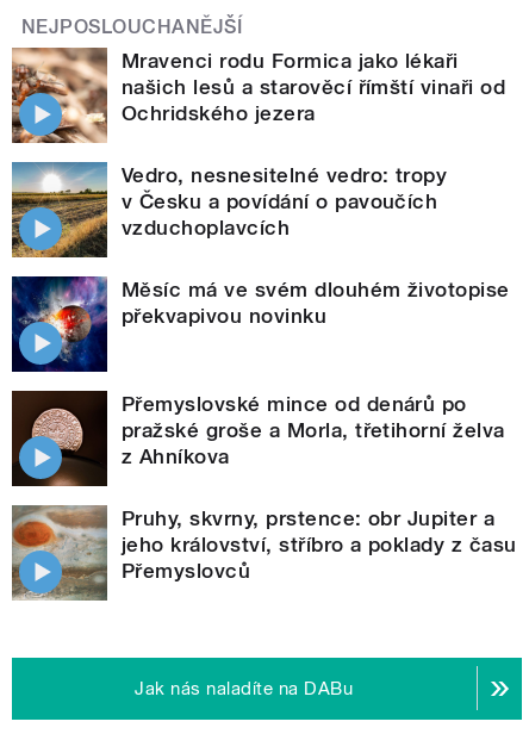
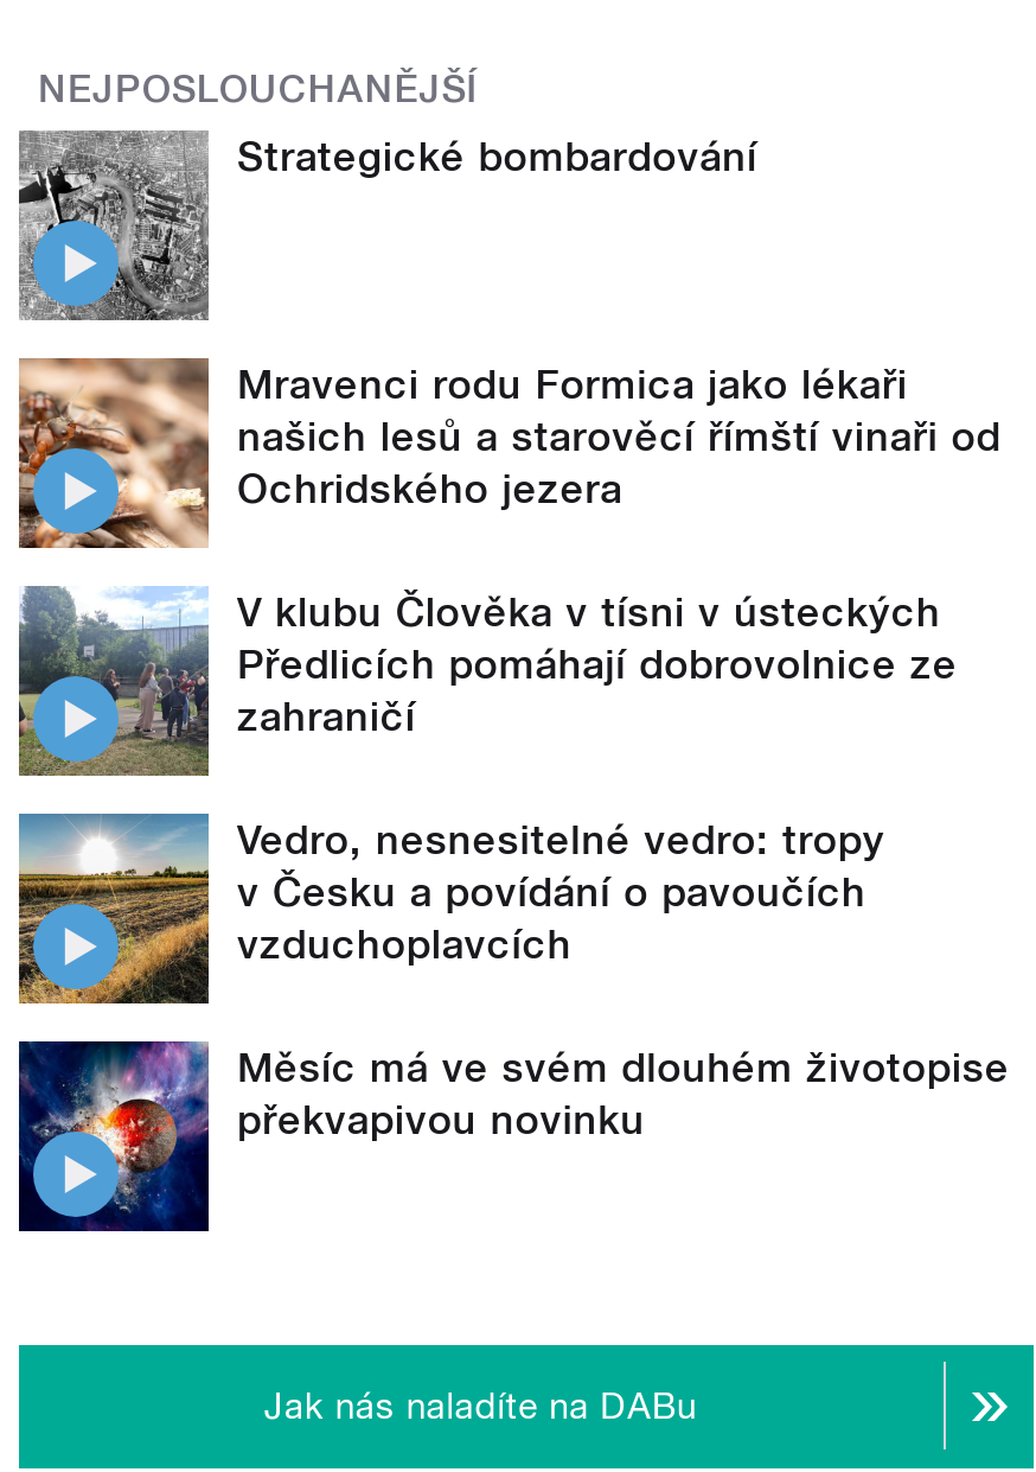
+ [image]
+ Strategické bombardování

moved down: [image] | Mravenci rodu Formica jako lékaři | našich lesů a starověcí římští vinaři od | Ochridského jezera

+ [image]
+ V klubu Člověka v tísni v ústeckých
+ Předlicích pomáhají dobrovolnice ze
+ zahraničí

moved down: [image] | Vedro, nesnesitelné vedro: tropy | v Česku a povídání o pavoučích | vzduchoplavcích | Měsíc má ve svém dlouhém životopise | překvapivou novinku

- [image]
- Přemyslovské mince od denárů po
- pražské groše a Morla, třetihorní želva
- z Ahníkova
- Pruhy, skvrny, prstence: obr Jupiter a
- jeho království, stříbro a poklady z času
- Přemyslovců

- [image]
